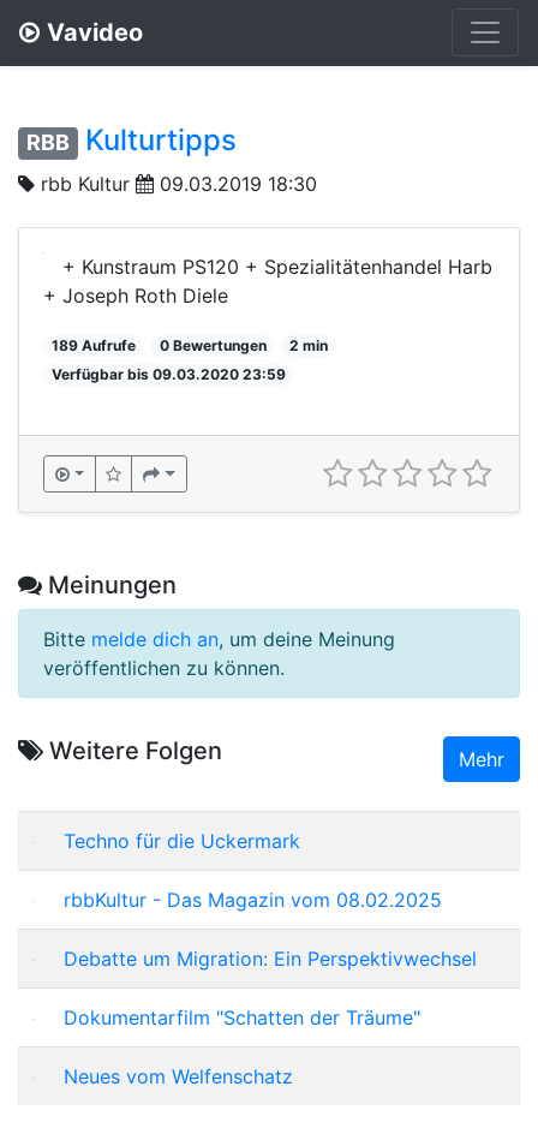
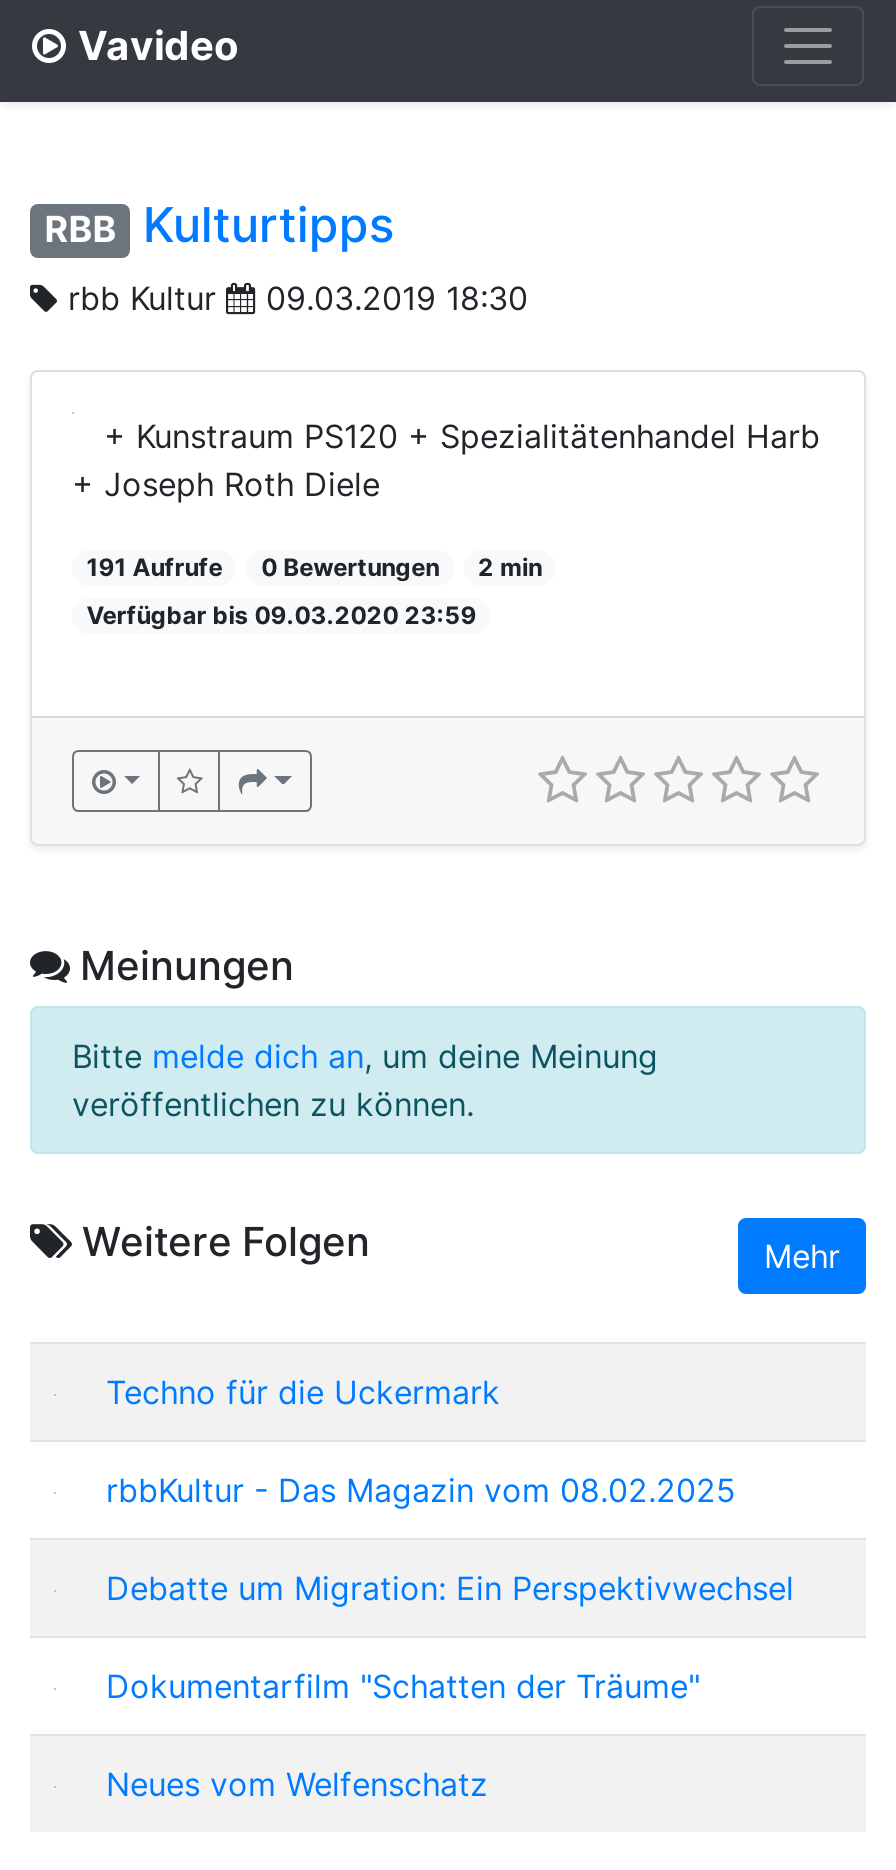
- 189 Aufrufe
+ 191 Aufrufe
